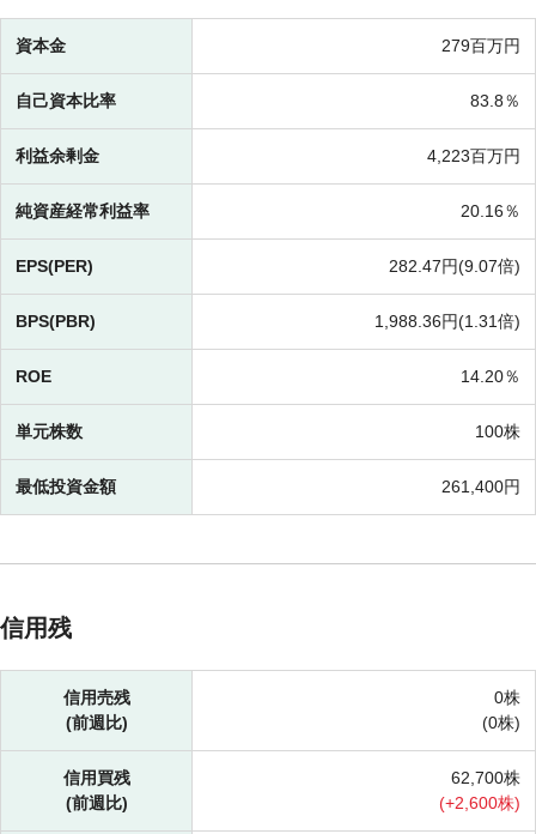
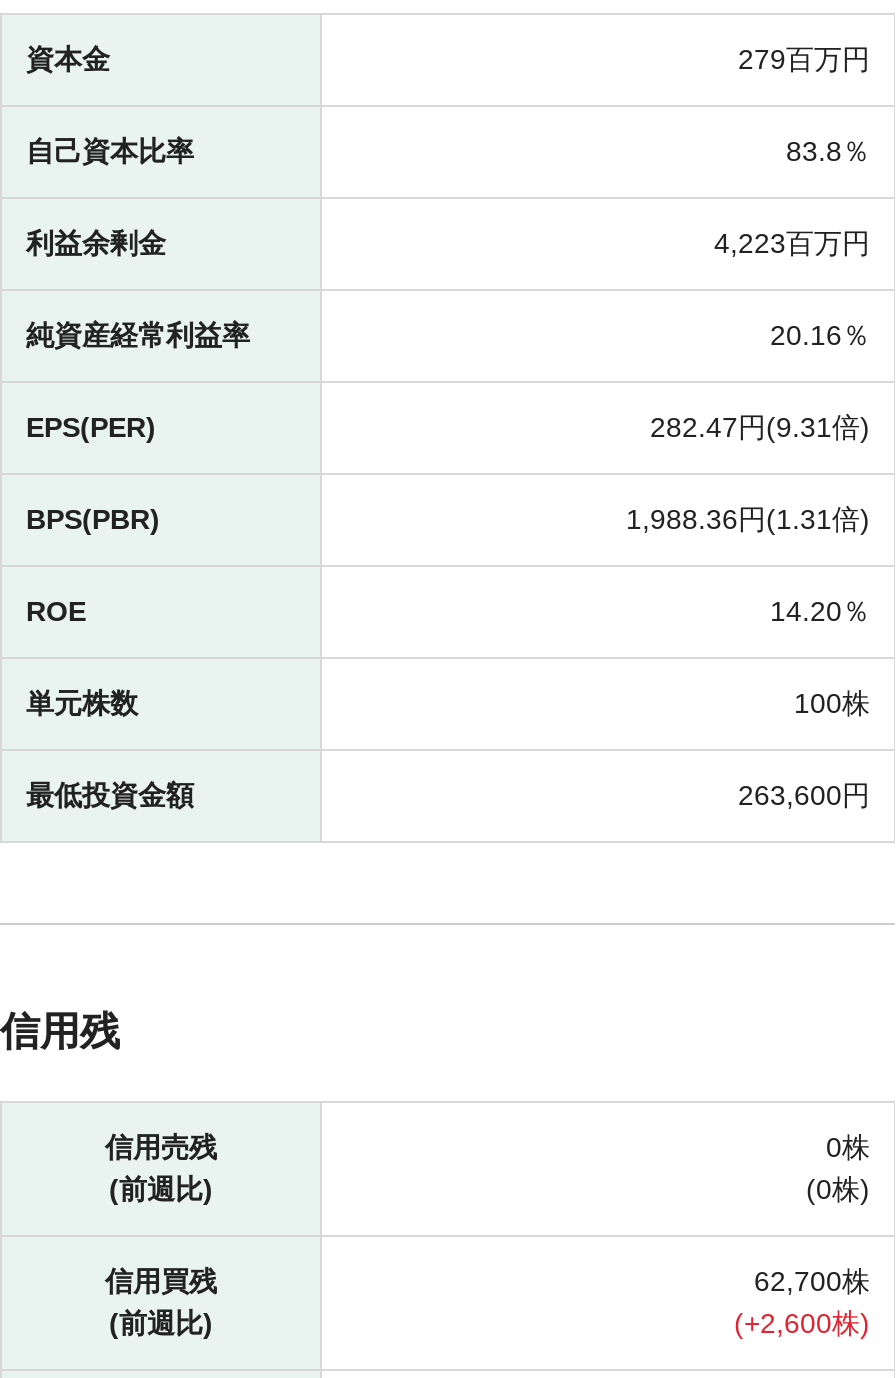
- 282.47円(9.07倍)
+ 282.47円(9.31倍)

- 261,400円
+ 263,600円
